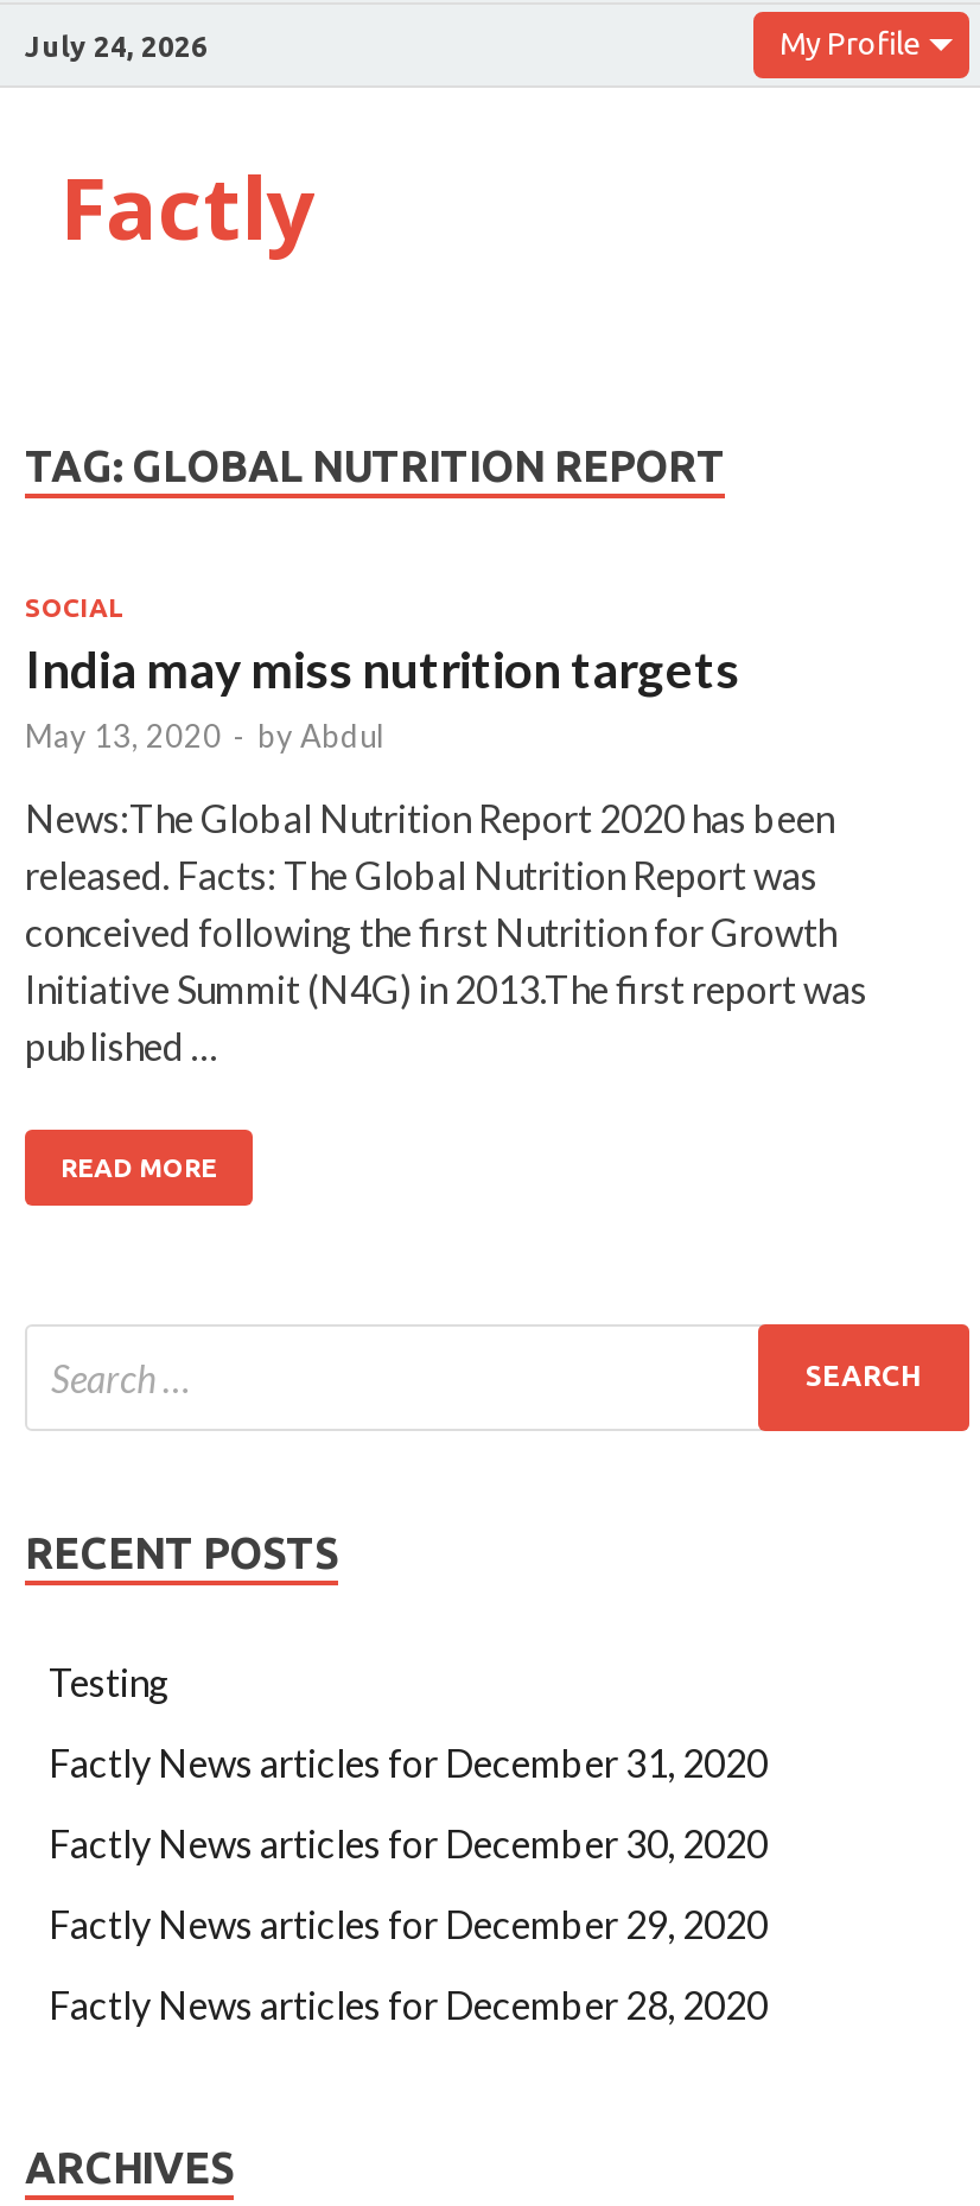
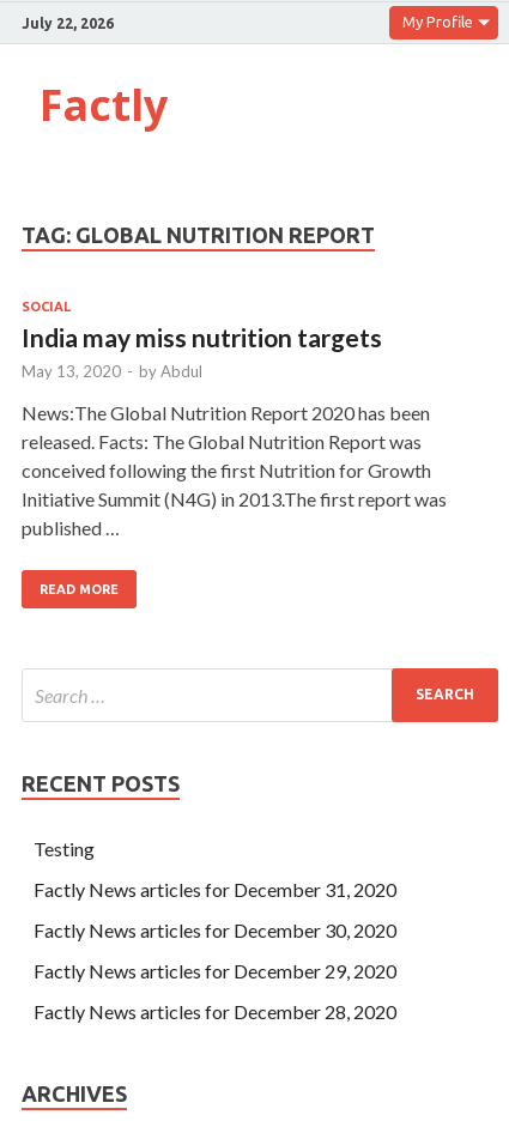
- July 24, 2026
+ July 22, 2026
